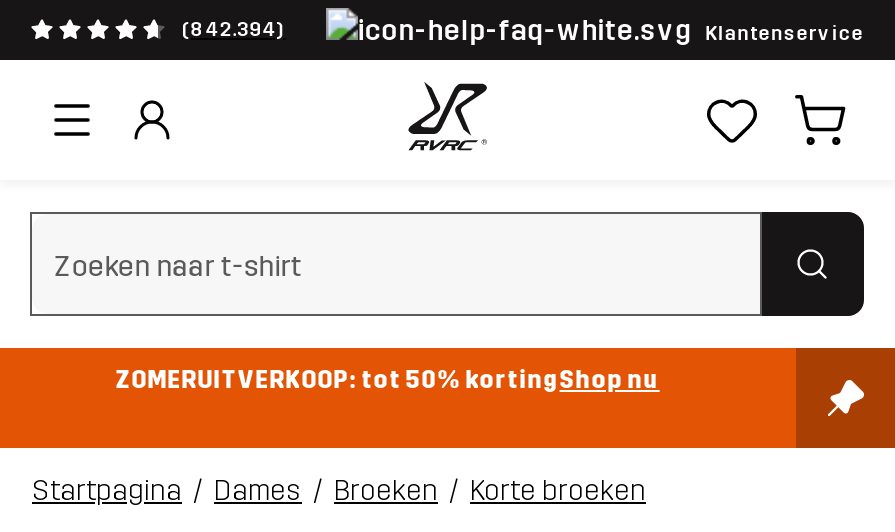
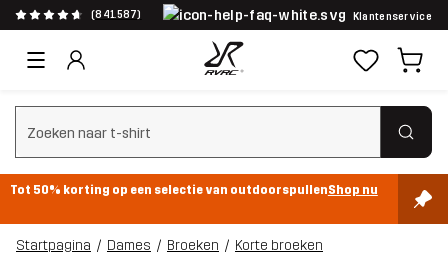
- (842.394)
+ (841.587)

- ZOMERUITVERKOOP: tot 50% kortingShop nu
+ Tot 50% korting op een selectie van outdoorspullenShop nu
